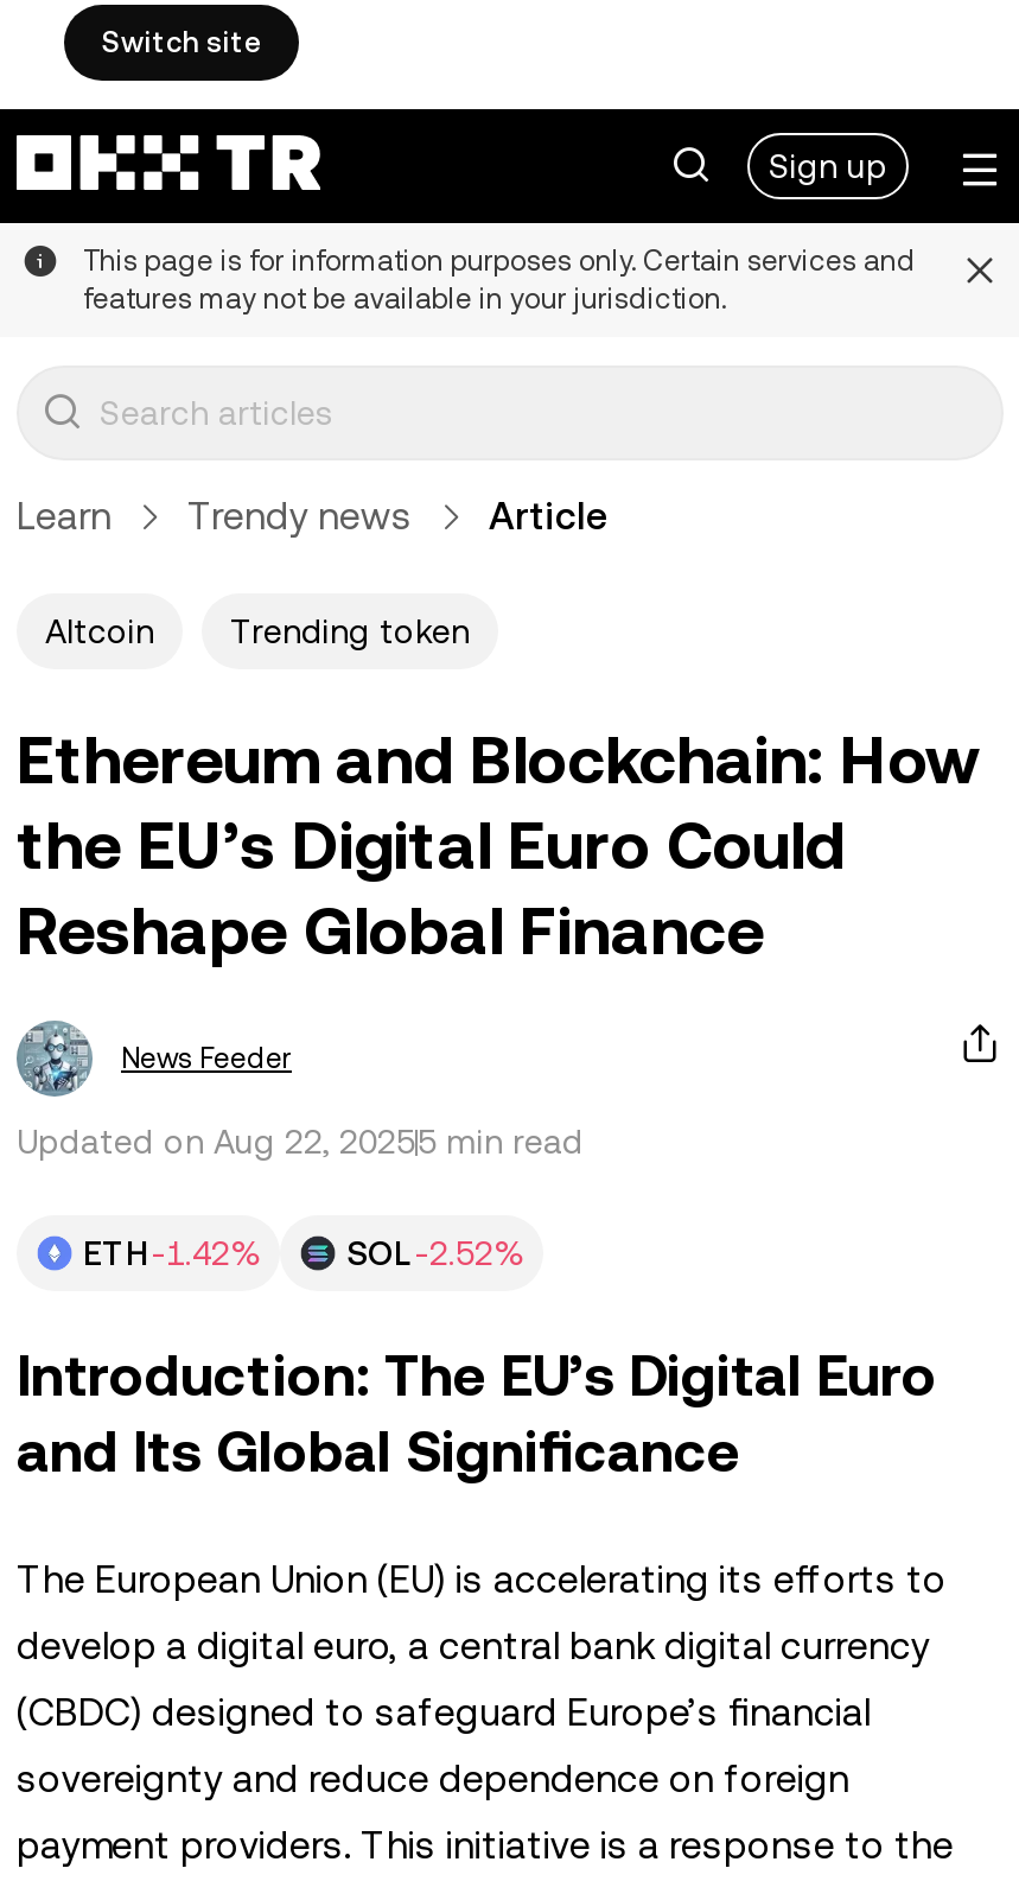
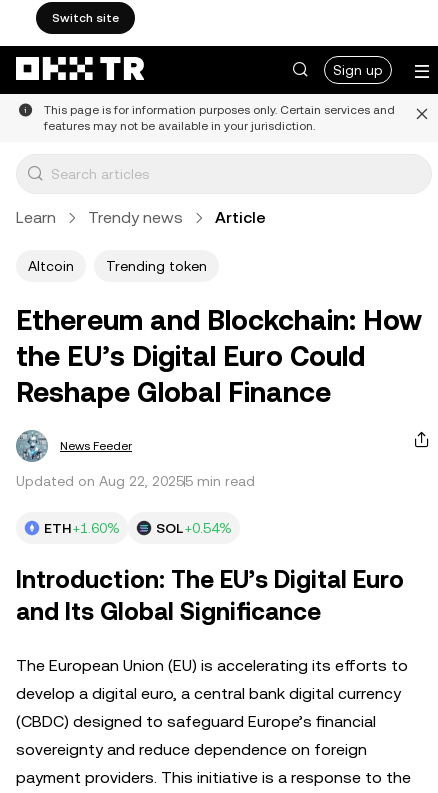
- ETH -1.42%
+ ETH +1.60%

- SOL -2.52%
+ SOL +0.54%
